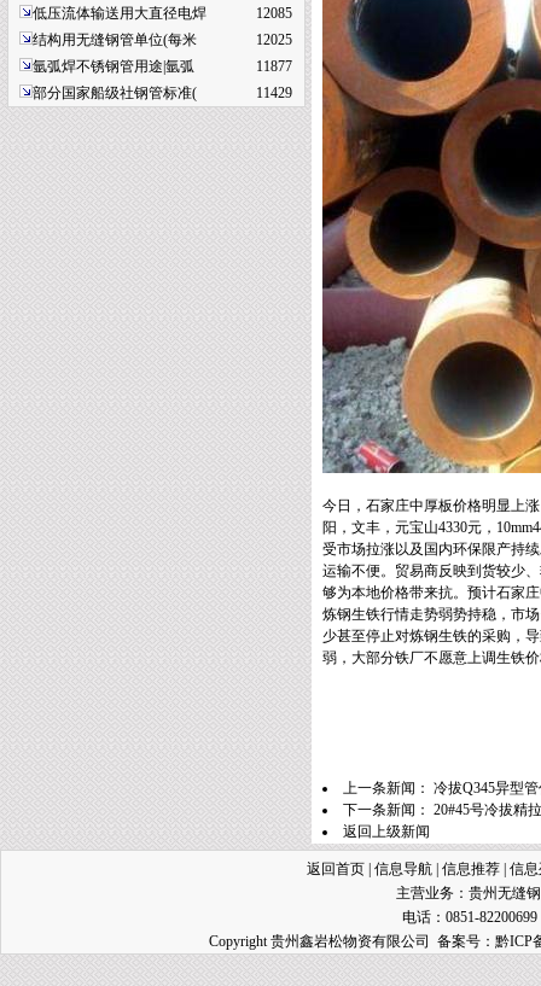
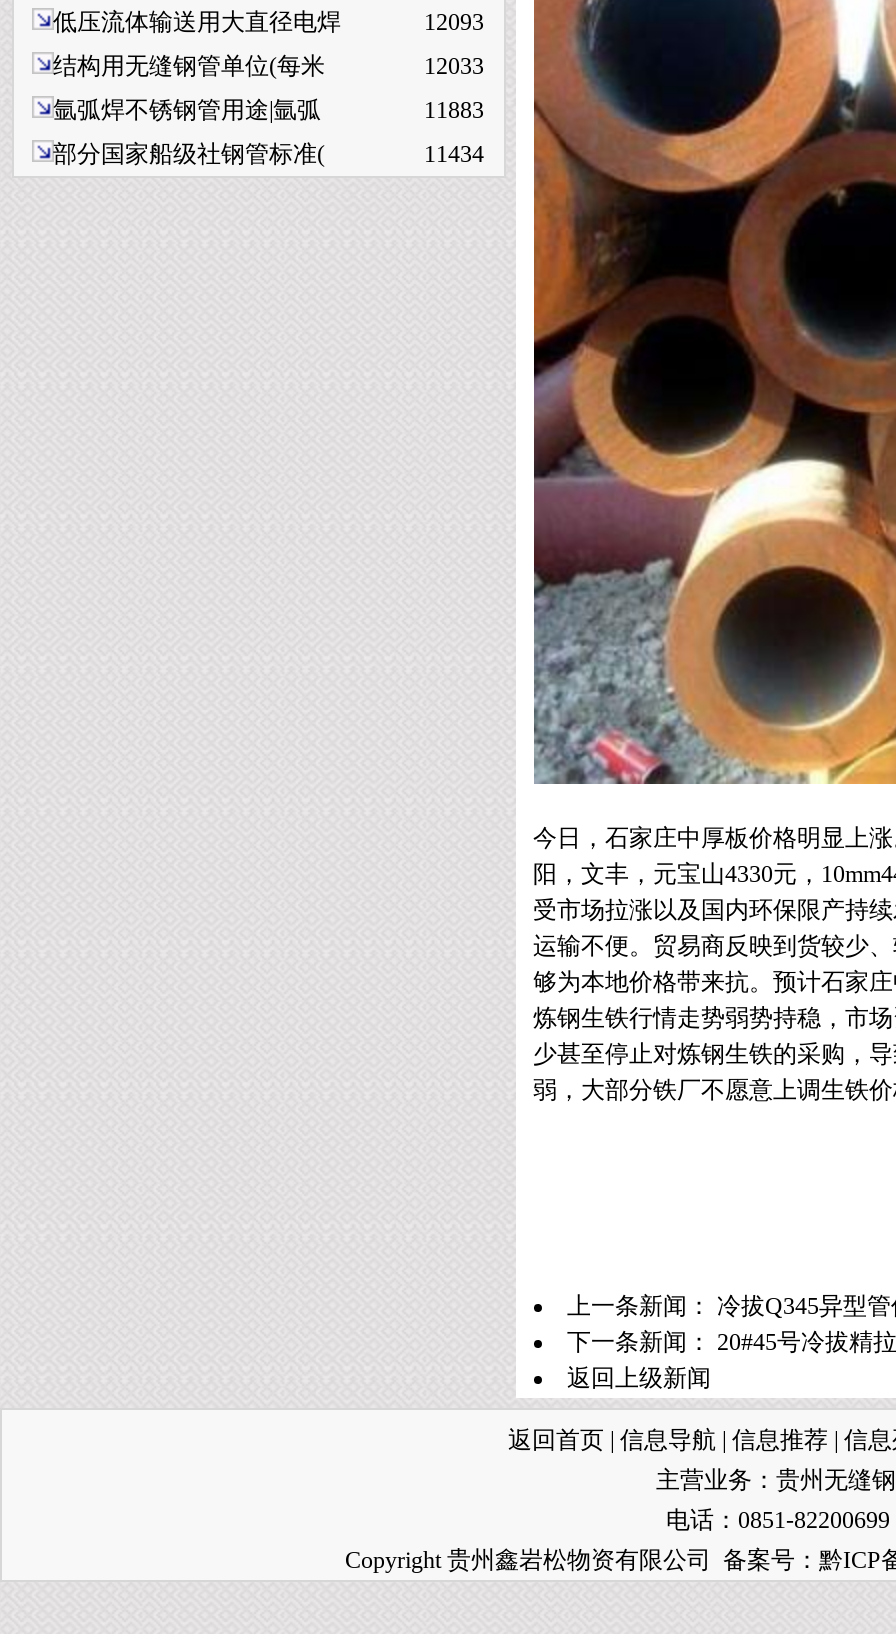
- 12085
+ 12093

- 12025
+ 12033

- 11877
+ 11883

- 11429
+ 11434
